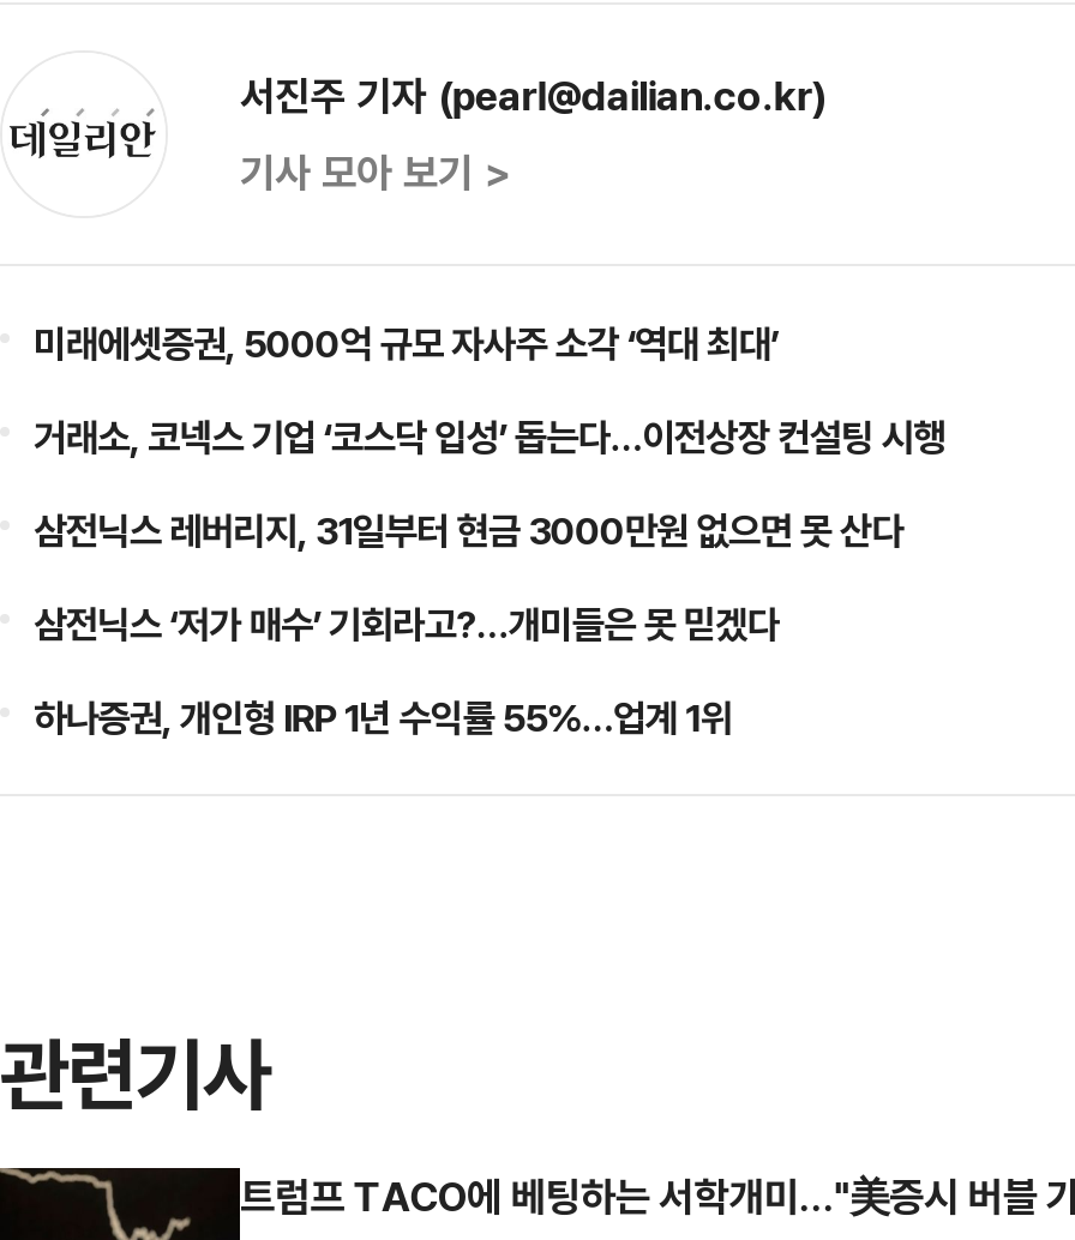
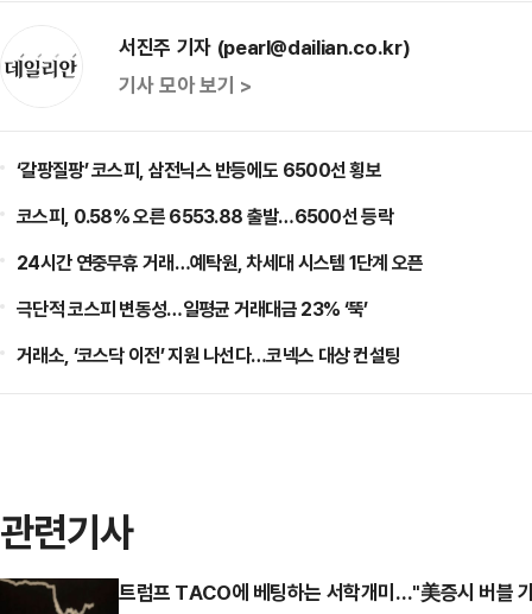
- 미래에셋증권, 5000억 규모 자사주 소각 ‘역대 최대’
+ ‘갈팡질팡’ 코스피, 삼전닉스 반등에도 6500선 횡보

- 거래소, 코넥스 기업 ‘코스닥 입성’ 돕는다…이전상장 컨설팅 시행
+ 코스피, 0.58% 오른 6553.88 출발…6500선 등락

- 삼전닉스 레버리지, 31일부터 현금 3000만원 없으면 못 산다
+ 24시간 연중무휴 거래…예탁원, 차세대 시스템 1단계 오픈

- 삼전닉스 ‘저가 매수’ 기회라고?…개미들은 못 믿겠다
+ 극단적 코스피 변동성…일평균 거래대금 23% ‘뚝’

- 하나증권, 개인형 IRP 1년 수익률 55%…업계 1위
+ 거래소, ‘코스닥 이전’ 지원 나선다…코넥스 대상 컨설팅
